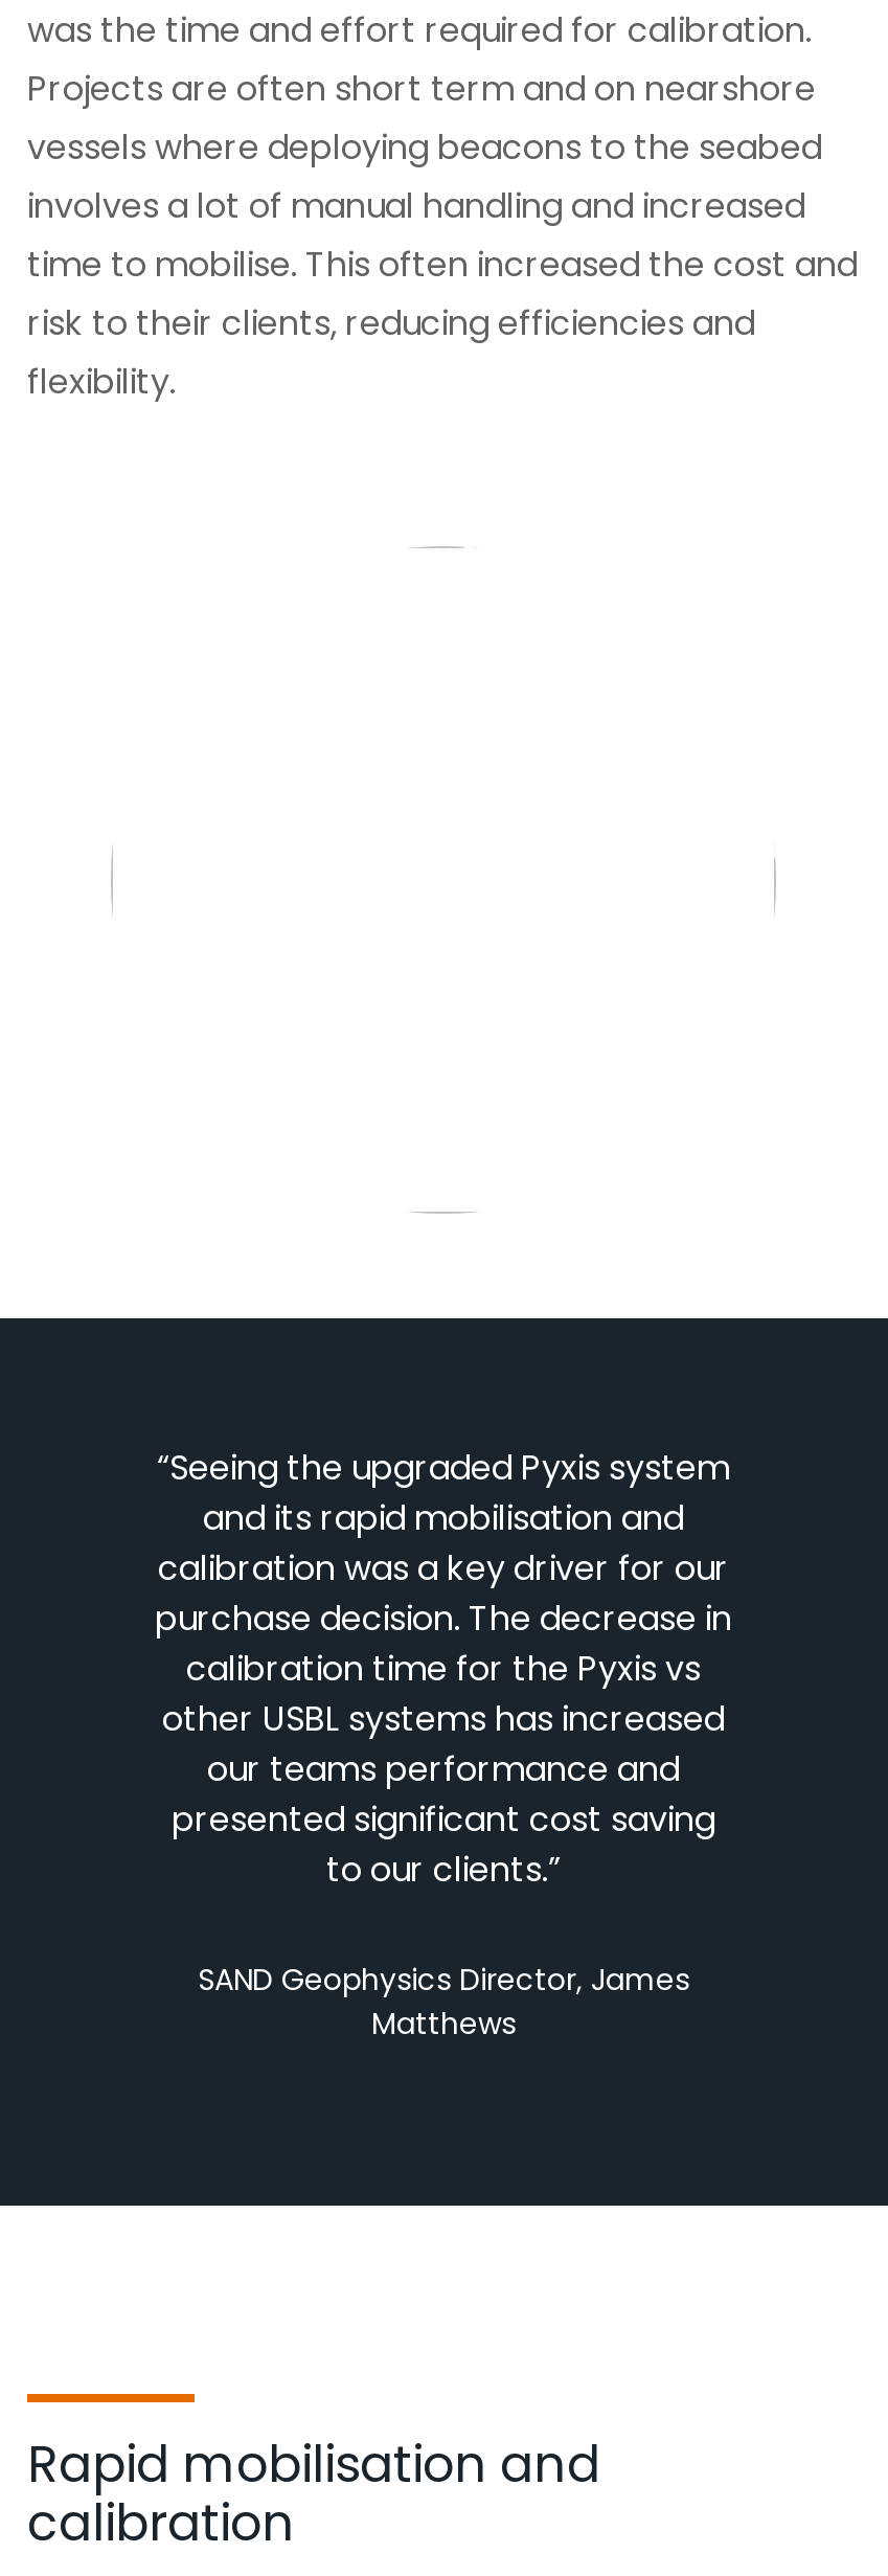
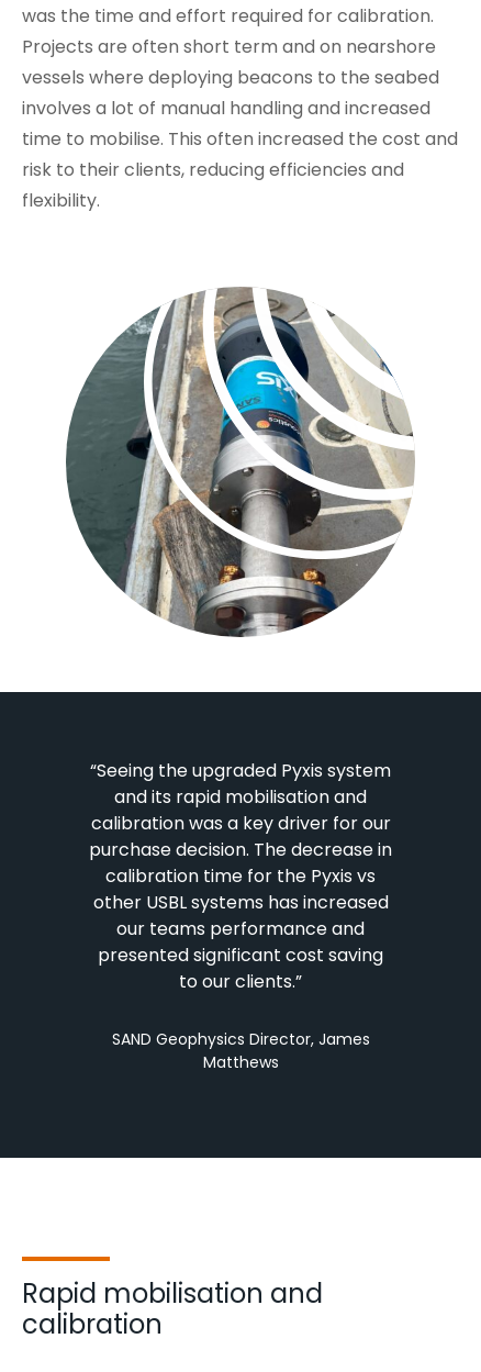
+ [image]
